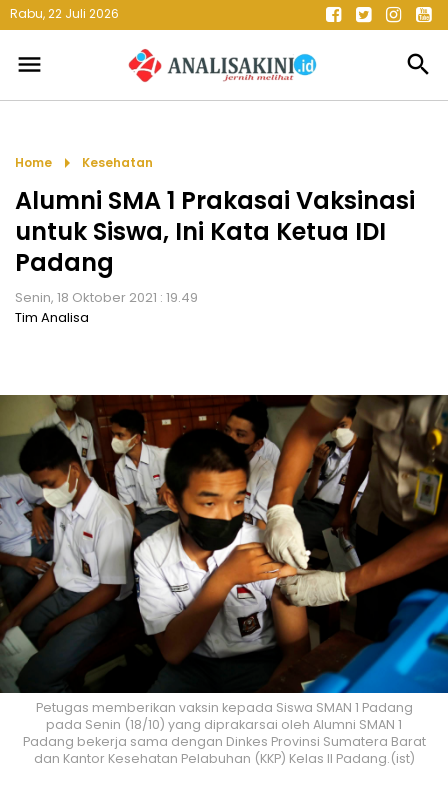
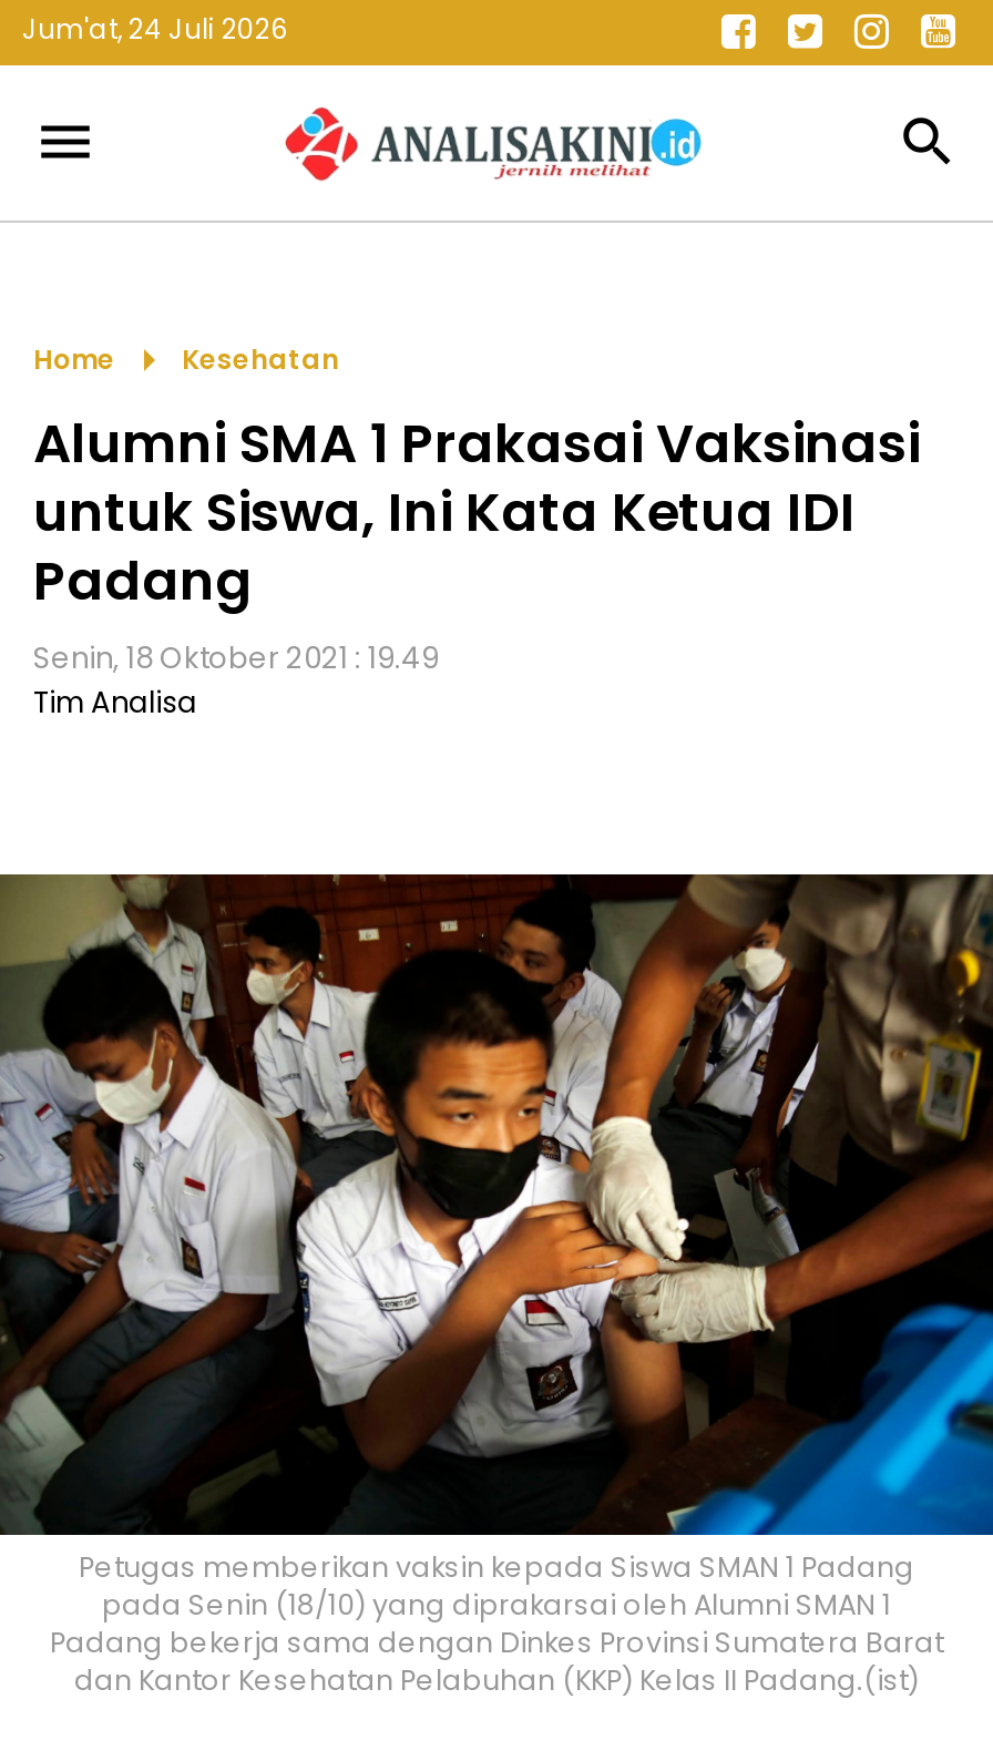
- Rabu, 22 Juli 2026
+ Jum'at, 24 Juli 2026
